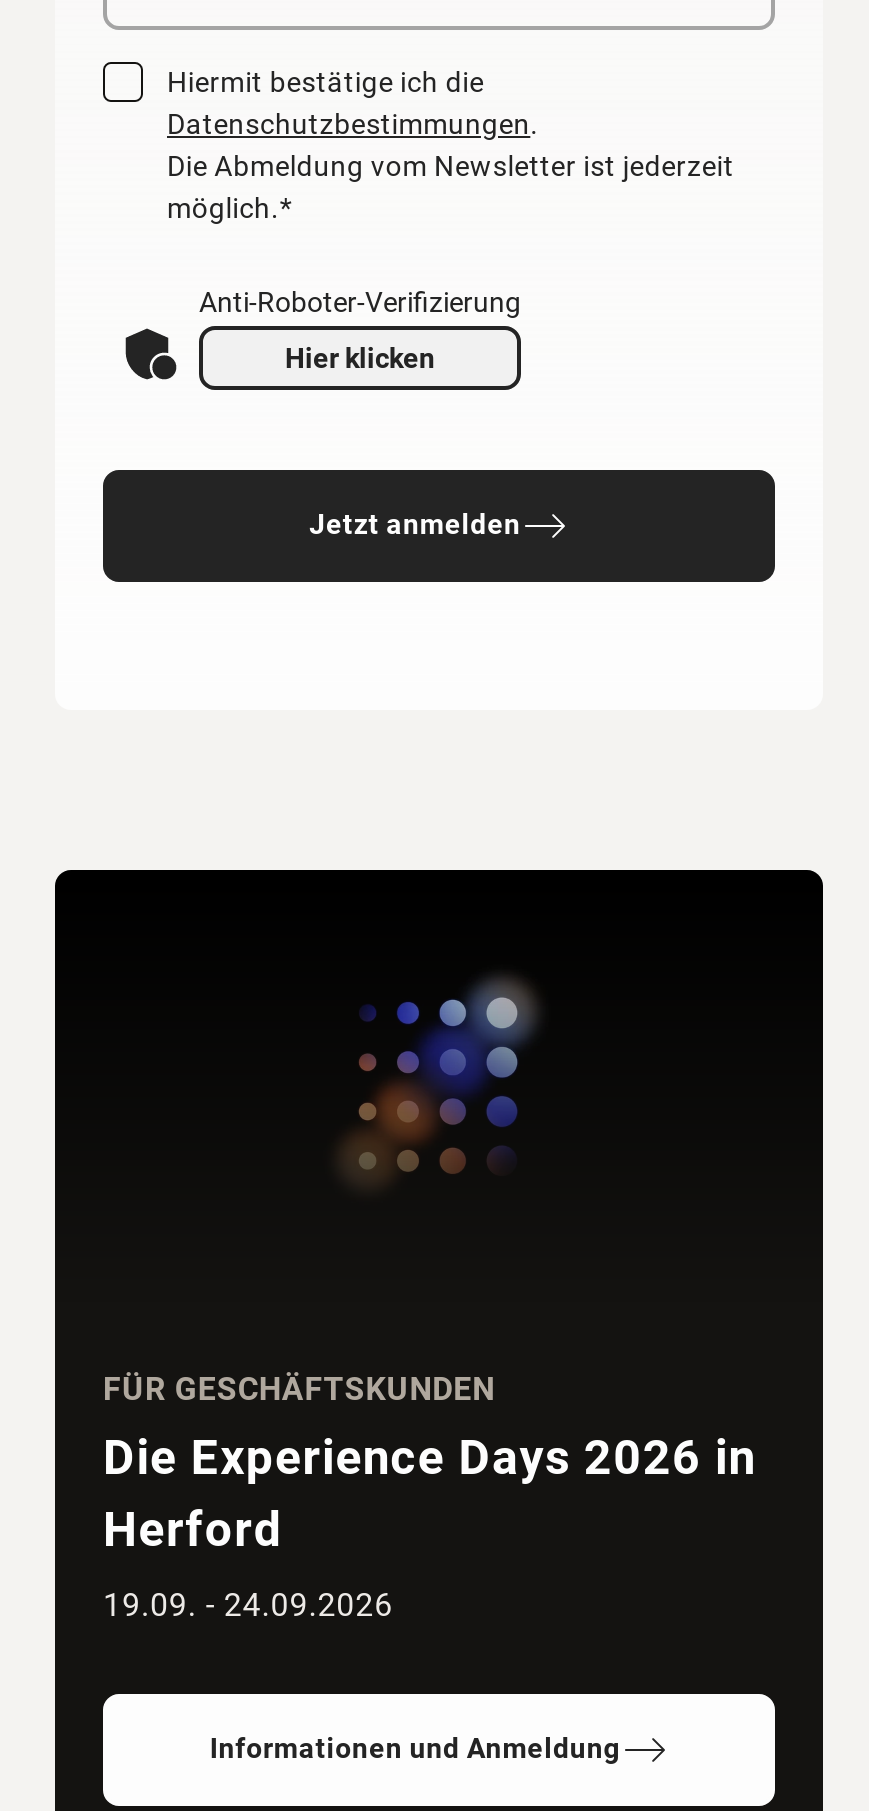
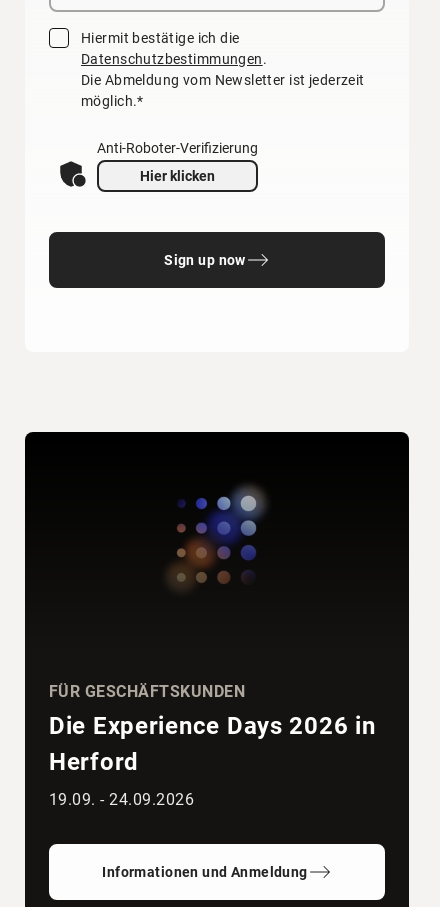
- Jetzt anmelden
+ Sign up now
